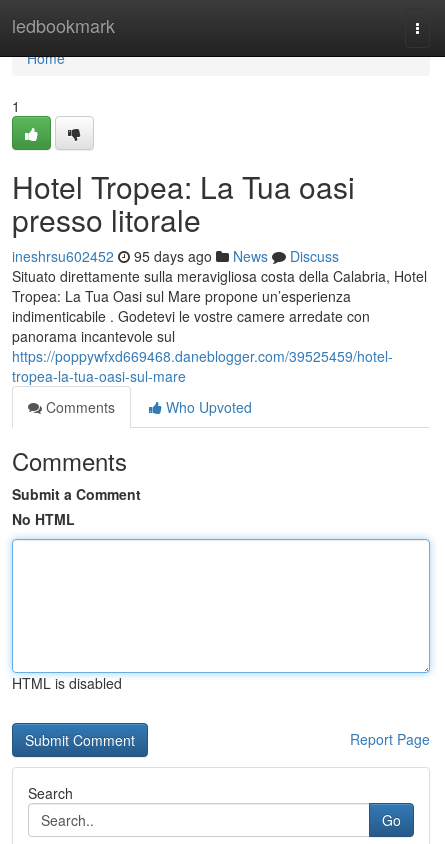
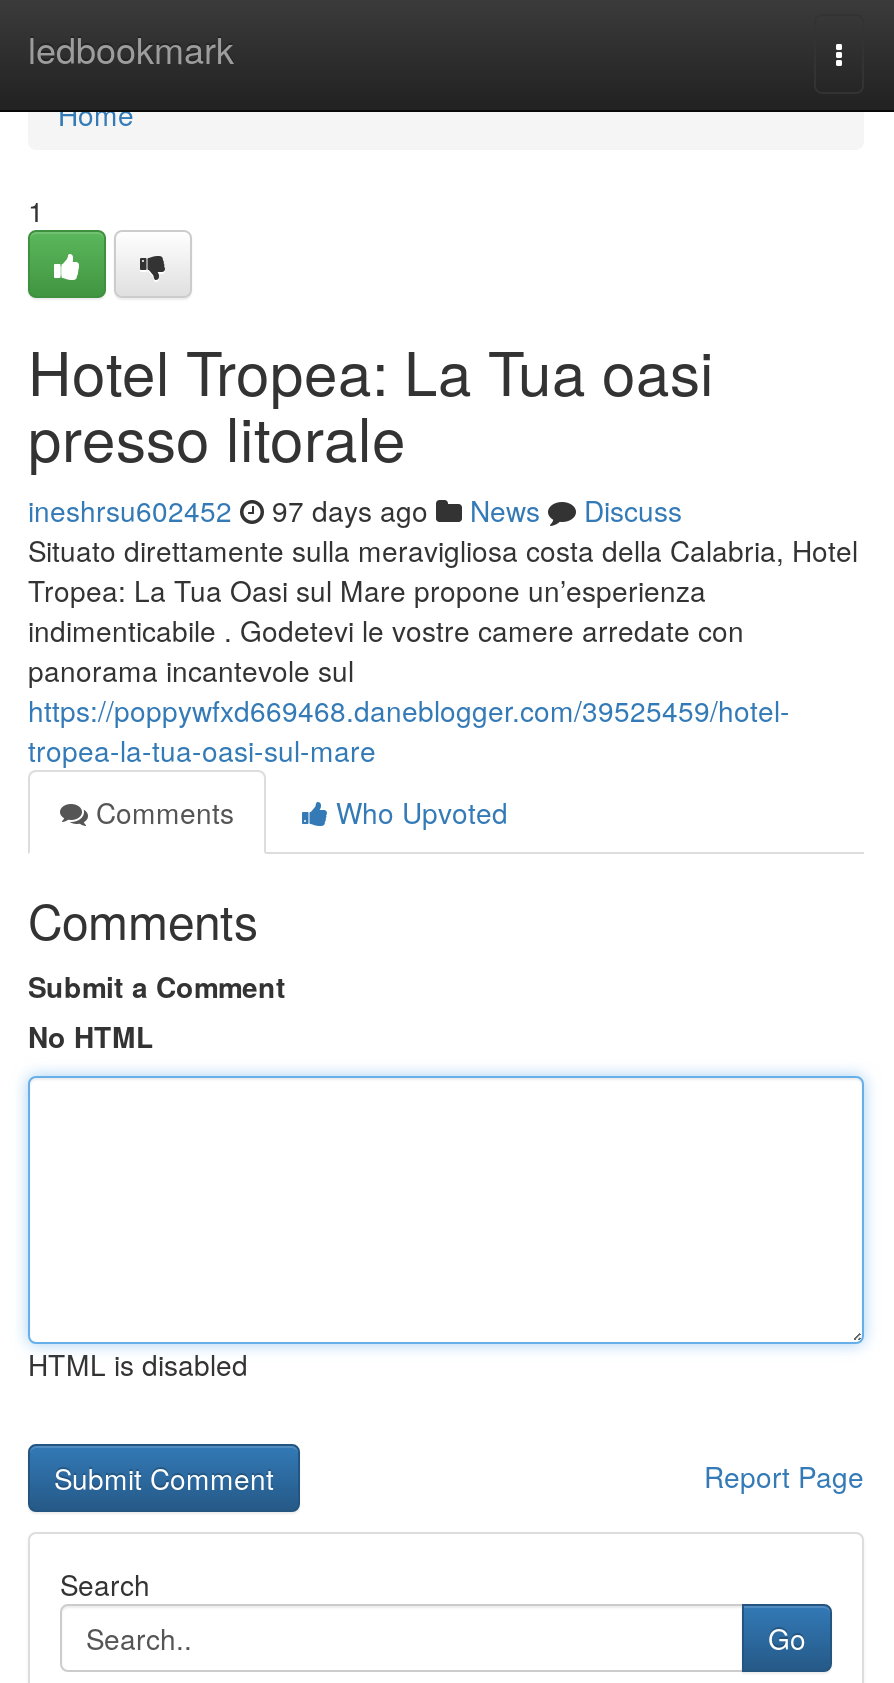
- ineshrsu602452 95 days ago News Discuss
+ ineshrsu602452 97 days ago News Discuss
